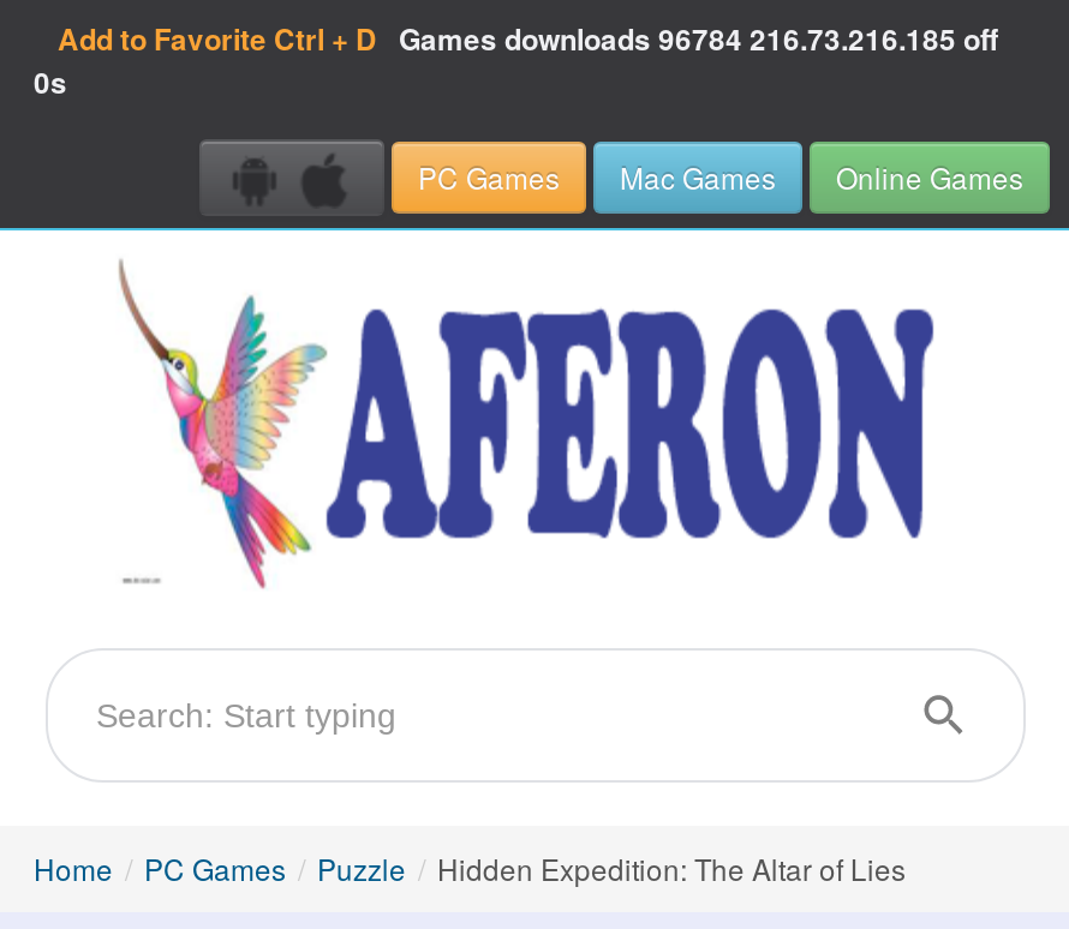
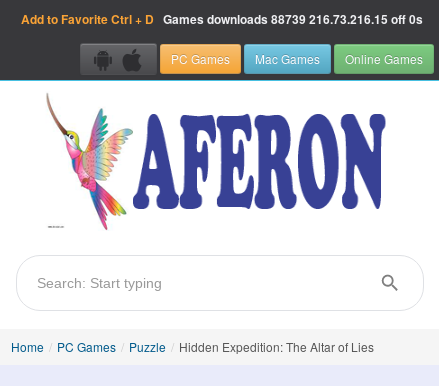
- Add to Favorite Ctrl + D Games downloads 96784 216.73.216.185 off
- 0s
+ Add to Favorite Ctrl + D Games downloads 88739 216.73.216.15 off 0s
